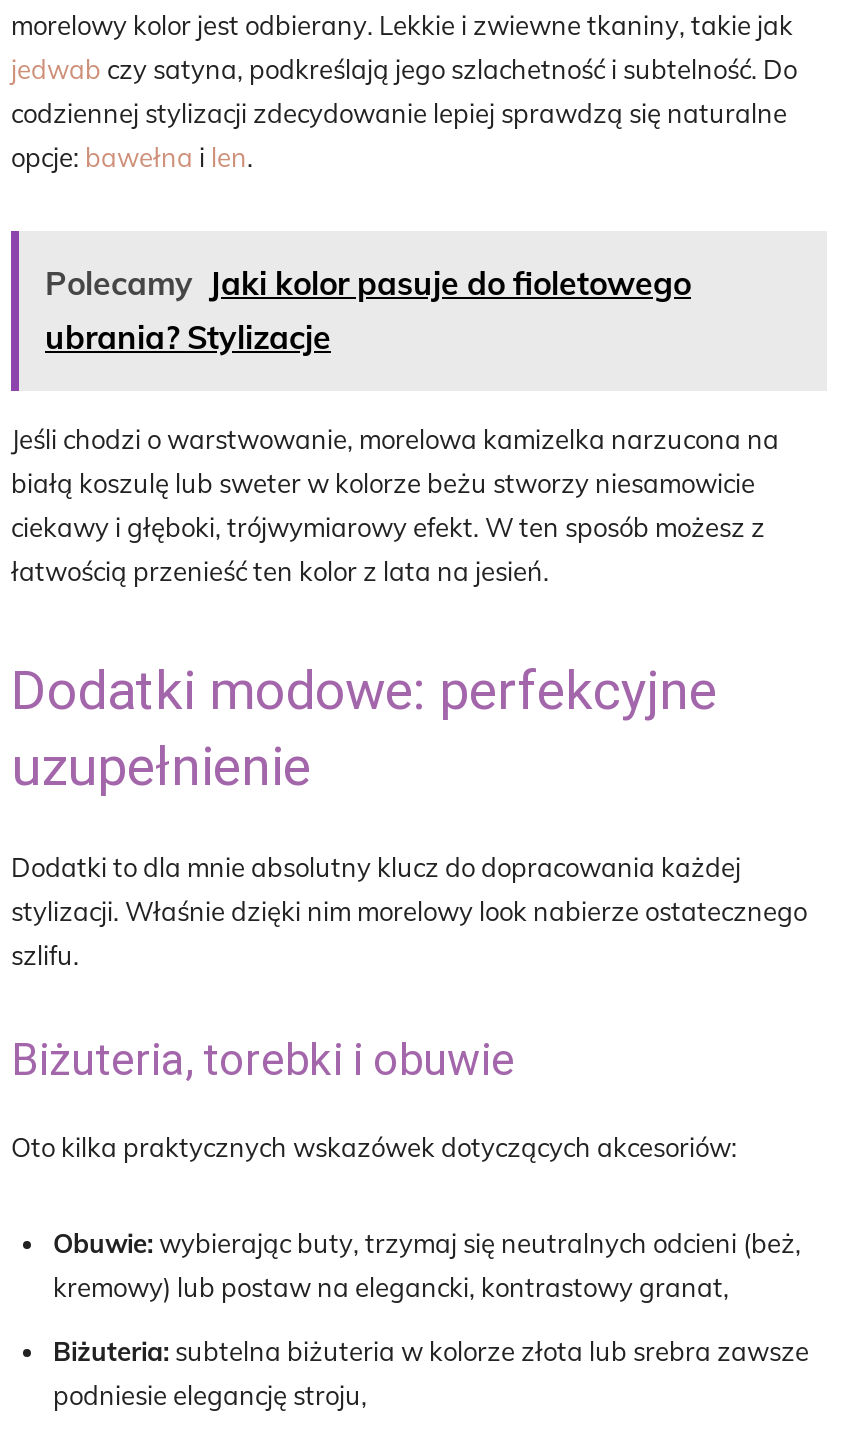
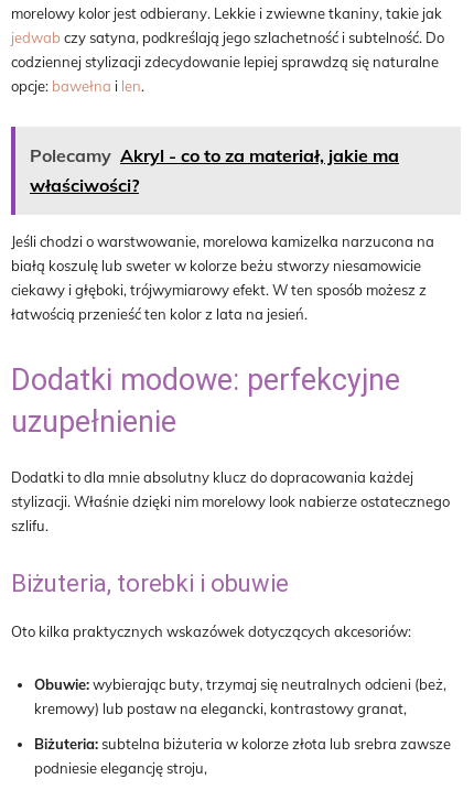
- Polecamy Jaki kolor pasuje do fioletowego
- ubrania? Stylizacje
+ Polecamy Akryl - co to za materiał, jakie ma
+ właściwości?
